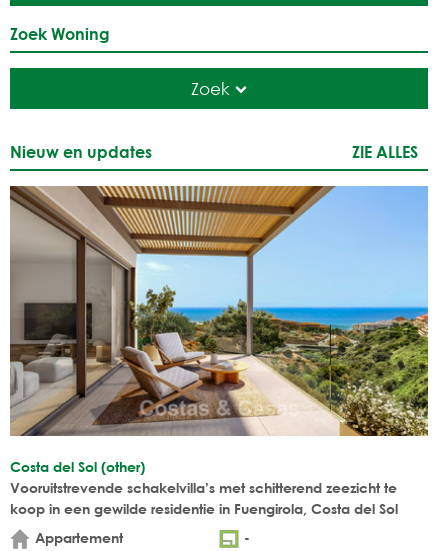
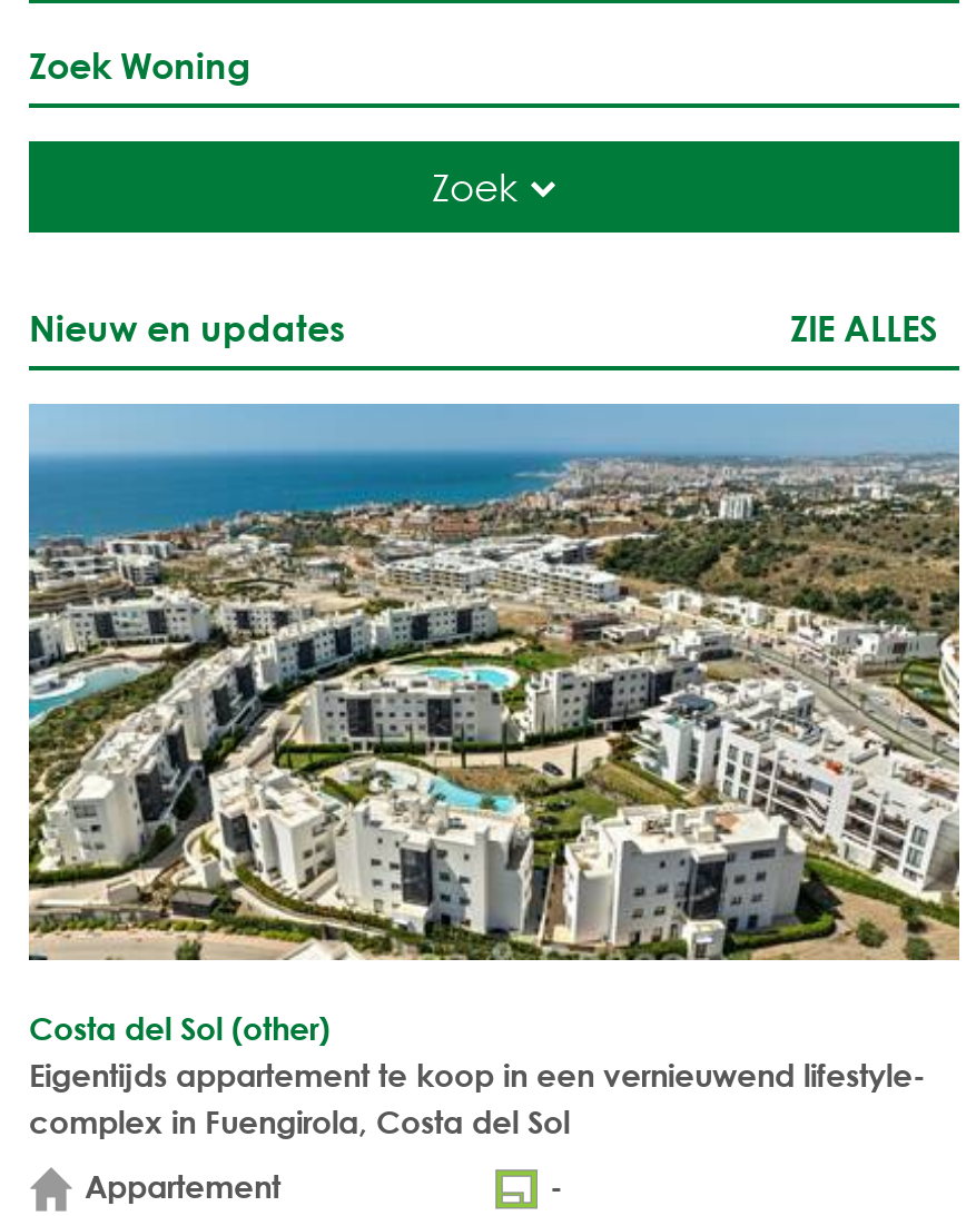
- [image]
+ [image]

- Vooruitstrevende schakelvilla’s met schitterend zeezicht te
- koop in een gewilde residentie in Fuengirola, Costa del Sol
+ Eigentijds appartement te koop in een vernieuwend lifestyle-
+ complex in Fuengirola, Costa del Sol
